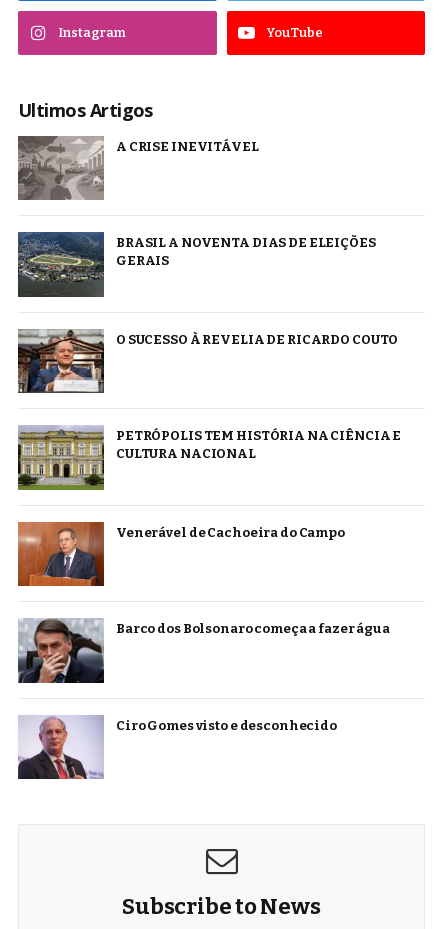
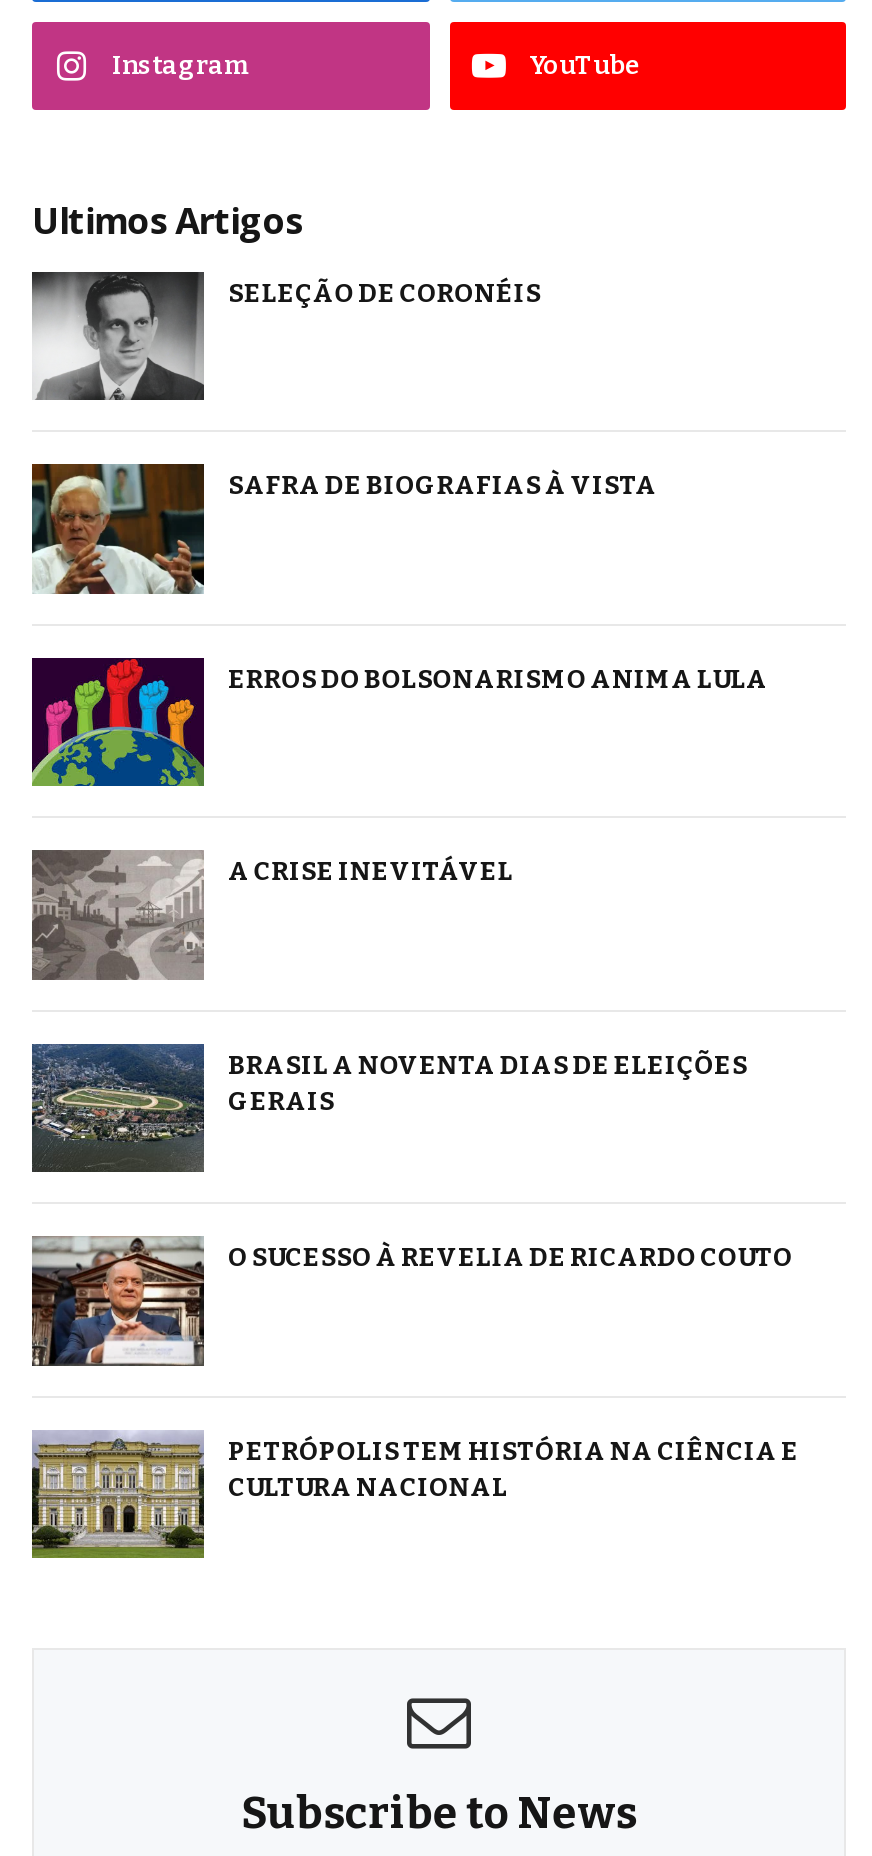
+ [image]
+ SAFRA DE BIOGRAFIAS À VISTA

+ [image]
+ ERROS DO BOLSONARISMO ANIMA LULA

+ [image]
+ SELEÇÃO DE CORONÉIS

moved down: [image] | A CRISE INEVITÁVEL | BRASIL A NOVENTA DIAS DE ELEIÇÕES | GERAIS | O SUCESSO À REVELIA DE RICARDO COUTO | PETRÓPOLIS TEM HISTÓRIA NA CIÊNCIA E | CULTURA NACIONAL

- [image]
- Venerável de Cachoeira do Campo

- [image]
- Barco dos Bolsonaro começa a fazer água

- [image]
- Ciro Gomes visto e desconhecido
